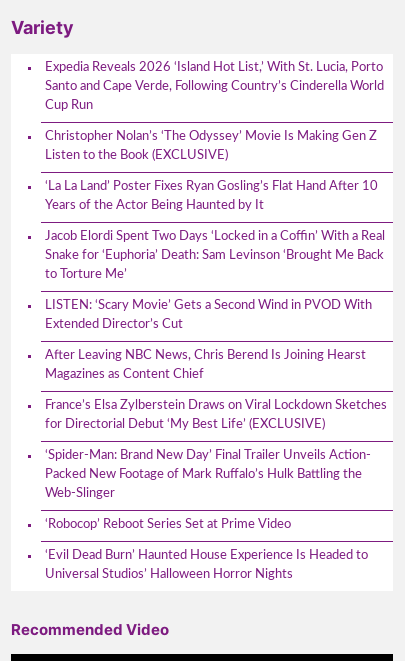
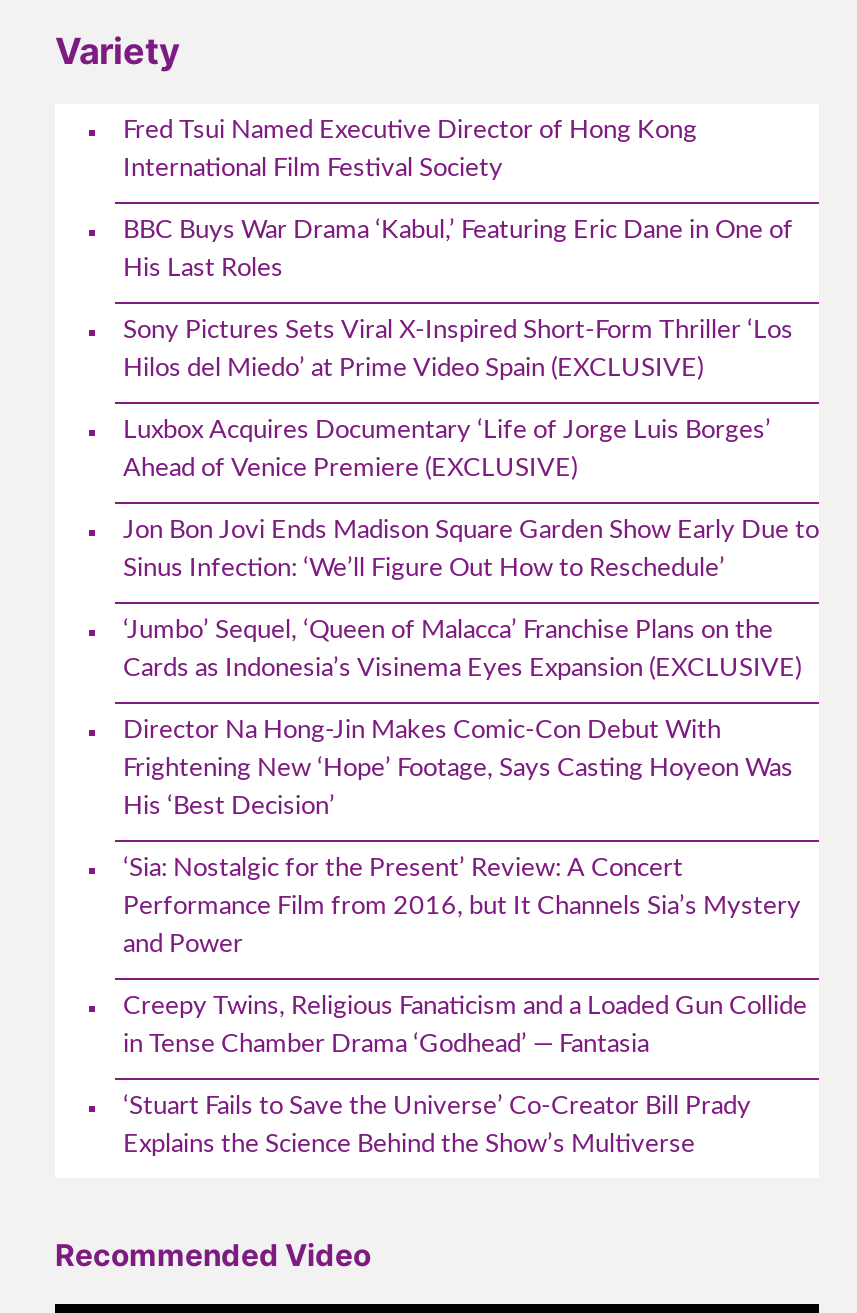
- Expedia Reveals 2026 ‘Island Hot List,’ With St. Lucia, Porto
+ Fred Tsui Named Executive Director of Hong Kong

- Santo and Cape Verde, Following Country’s Cinderella World
+ International Film Festival Society

- Cup Run
+ BBC Buys War Drama ‘Kabul,’ Featuring Eric Dane in One of

- Christopher Nolan’s ‘The Odyssey’ Movie Is Making Gen Z
+ His Last Roles

- Listen to the Book (EXCLUSIVE)
+ Sony Pictures Sets Viral X-Inspired Short-Form Thriller ‘Los

- ‘La La Land’ Poster Fixes Ryan Gosling’s Flat Hand After 10
+ Hilos del Miedo’ at Prime Video Spain (EXCLUSIVE)

- Years of the Actor Being Haunted by It
+ Luxbox Acquires Documentary ‘Life of Jorge Luis Borges’

- Jacob Elordi Spent Two Days ‘Locked in a Coffin’ With a Real
+ Ahead of Venice Premiere (EXCLUSIVE)

- Snake for ‘Euphoria’ Death: Sam Levinson ‘Brought Me Back
+ Jon Bon Jovi Ends Madison Square Garden Show Early Due to

- to Torture Me’
+ Sinus Infection: ‘We’ll Figure Out How to Reschedule’

- LISTEN: ‘Scary Movie’ Gets a Second Wind in PVOD With
+ ‘Jumbo’ Sequel, ‘Queen of Malacca’ Franchise Plans on the

- Extended Director’s Cut
+ Cards as Indonesia’s Visinema Eyes Expansion (EXCLUSIVE)

- After Leaving NBC News, Chris Berend Is Joining Hearst
+ Director Na Hong-Jin Makes Comic-Con Debut With

- Magazines as Content Chief
+ Frightening New ‘Hope’ Footage, Says Casting Hoyeon Was

- France’s Elsa Zylberstein Draws on Viral Lockdown Sketches
+ His ‘Best Decision’

- for Directorial Debut ‘My Best Life’ (EXCLUSIVE)
+ ‘Sia: Nostalgic for the Present’ Review: A Concert

- ‘Spider-Man: Brand New Day’ Final Trailer Unveils Action-
+ Performance Film from 2016, but It Channels Sia’s Mystery

- Packed New Footage of Mark Ruffalo’s Hulk Battling the
+ and Power

- Web-Slinger
+ Creepy Twins, Religious Fanaticism and a Loaded Gun Collide

- ‘Robocop’ Reboot Series Set at Prime Video
+ in Tense Chamber Drama ‘Godhead’ — Fantasia

- ‘Evil Dead Burn’ Haunted House Experience Is Headed to
+ ‘Stuart Fails to Save the Universe’ Co-Creator Bill Prady

- Universal Studios’ Halloween Horror Nights
+ Explains the Science Behind the Show’s Multiverse
